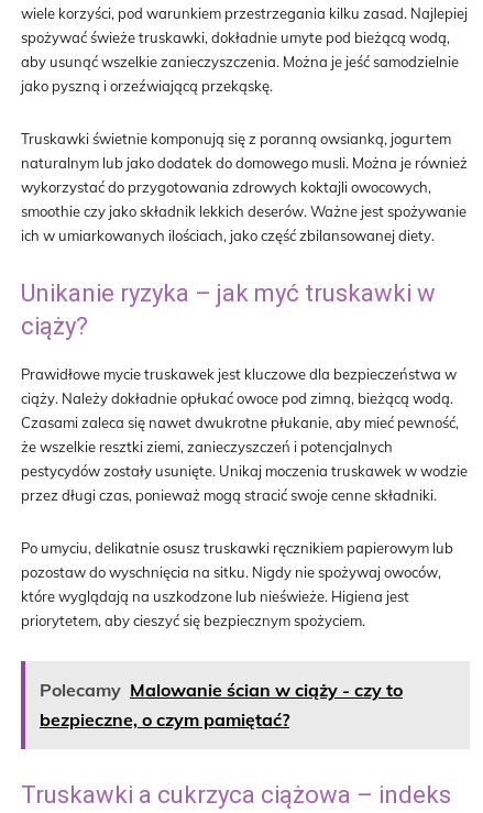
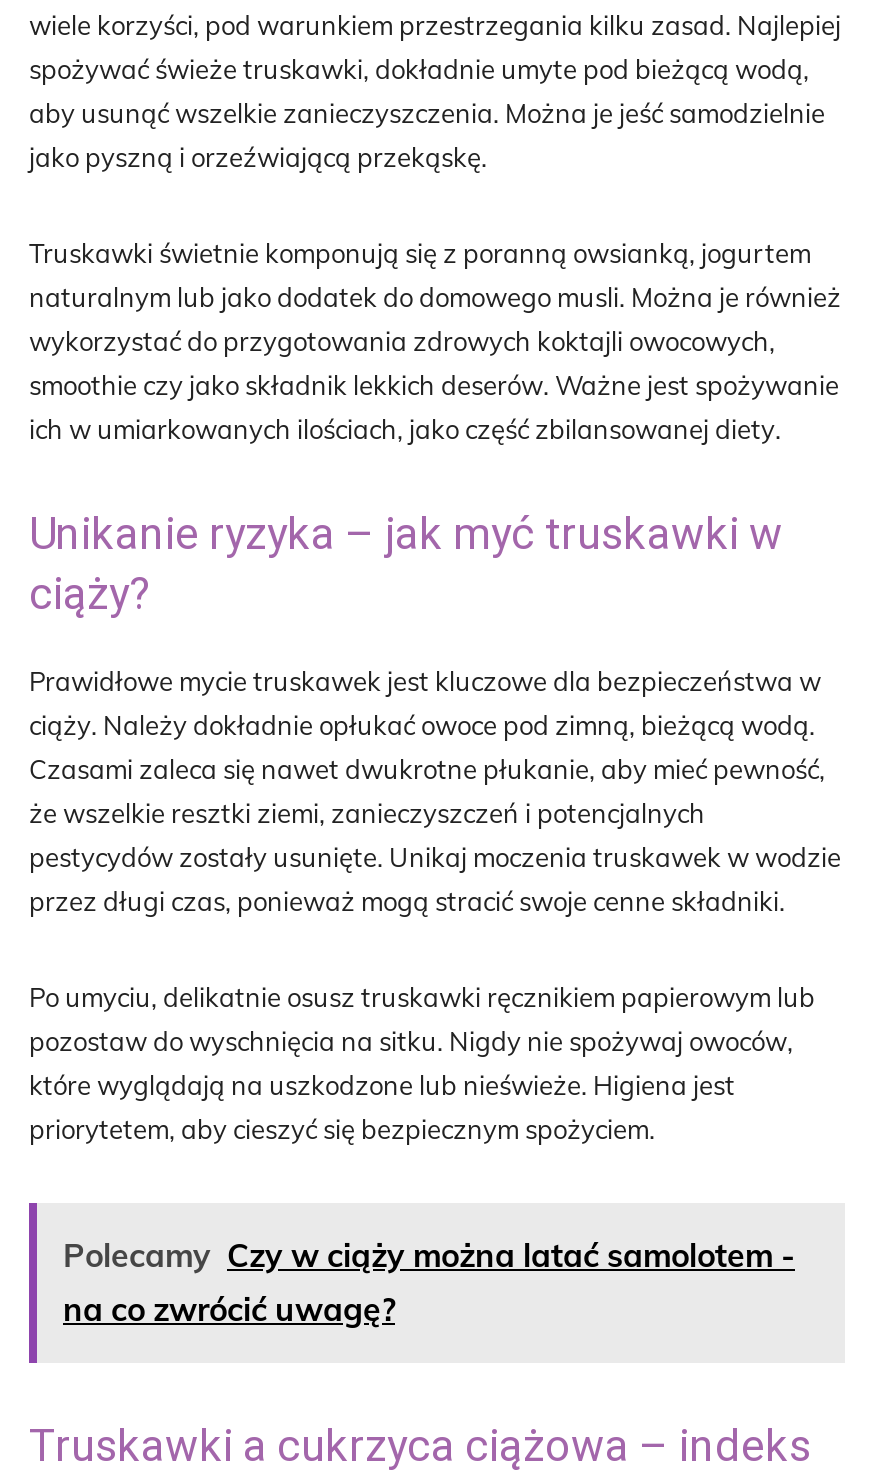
- Polecamy Malowanie ścian w ciąży - czy to
- bezpieczne, o czym pamiętać?
+ Polecamy Czy w ciąży można latać samolotem -
+ na co zwrócić uwagę?
